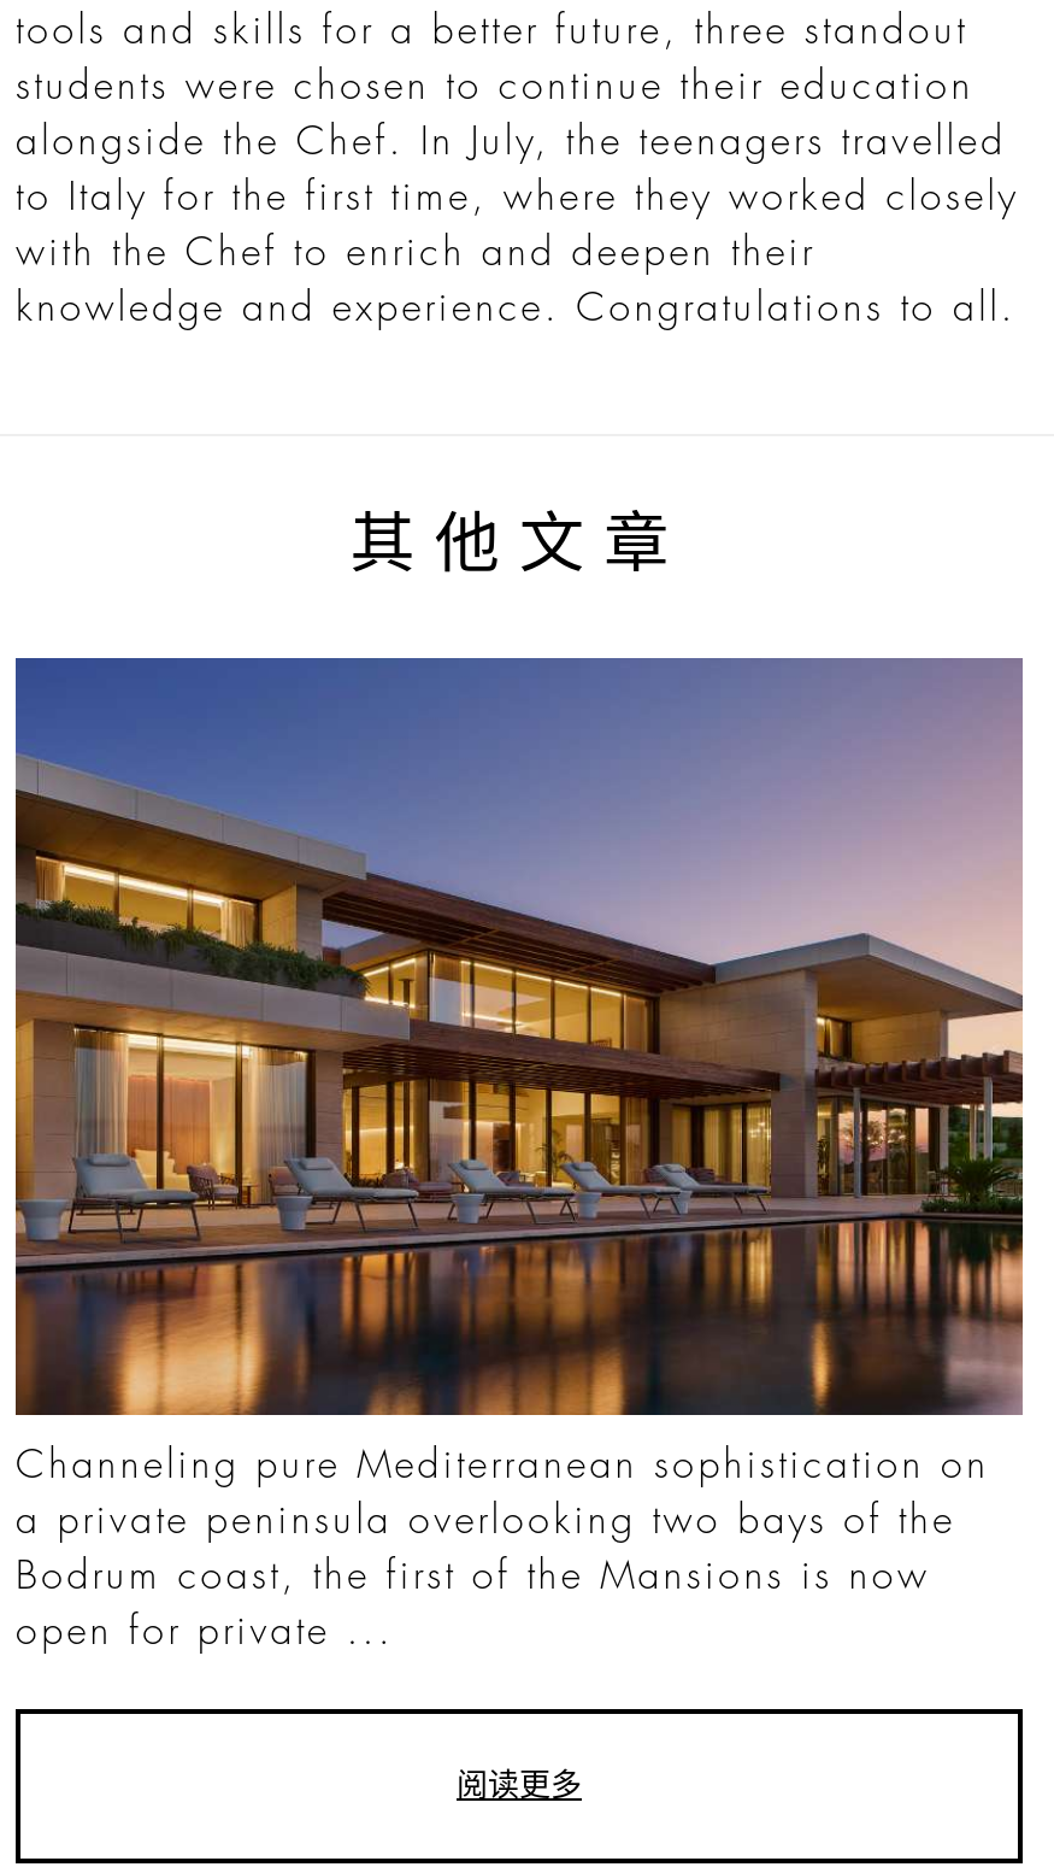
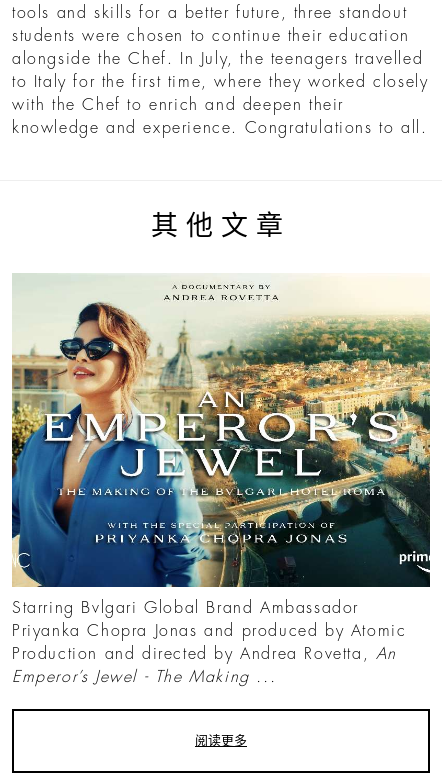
- [image]
- Channeling pure Mediterranean sophistication on
- a private peninsula overlooking two bays of the
- Bodrum coast, the first of the Mansions is now
- open for private ...
+ [image]
+ Starring Bvlgari Global Brand Ambassador
+ Priyanka Chopra Jonas and produced by Atomic
+ Production and directed by Andrea Rovetta, An
+ Emperor’s Jewel - The Making ...
